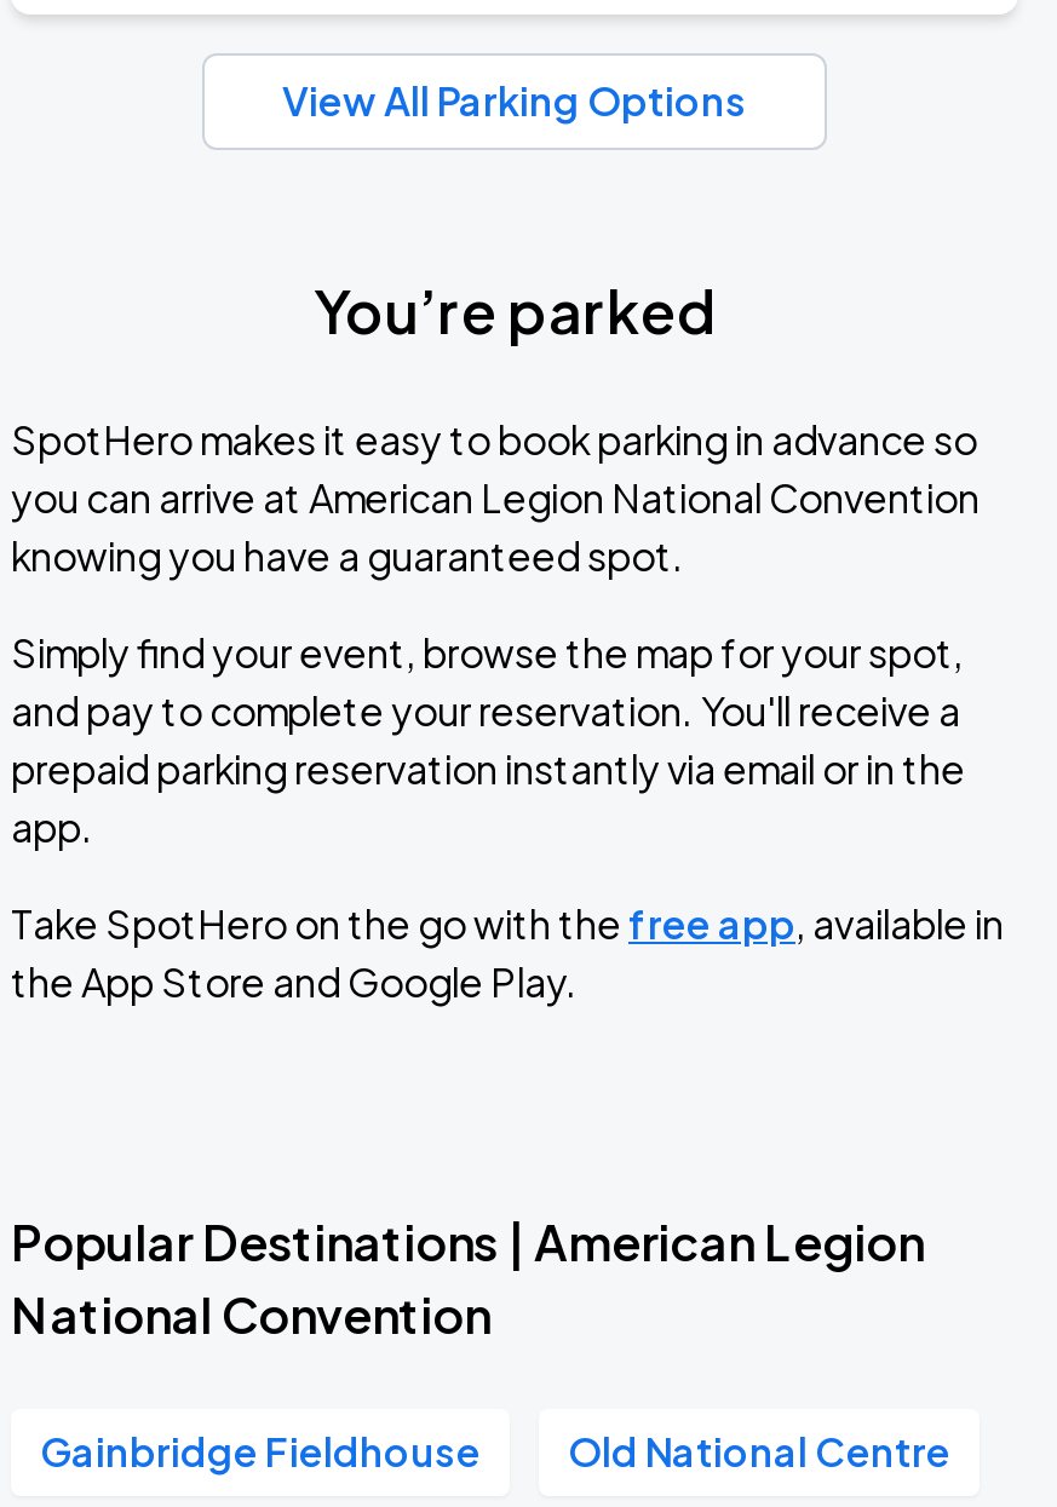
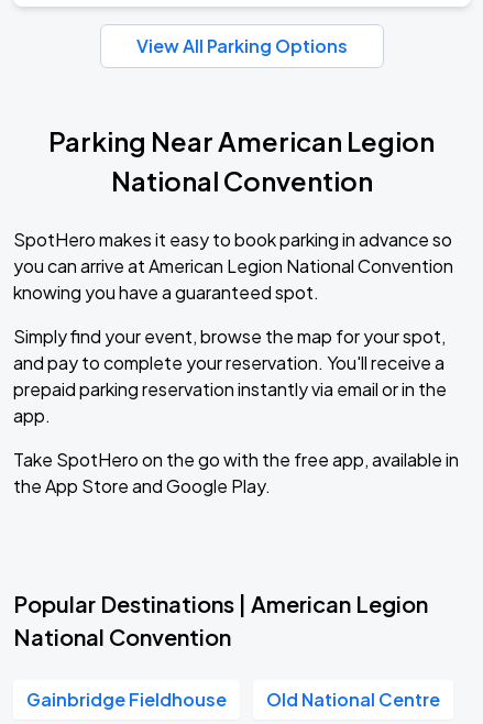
- You’re parked
+ Parking Near American Legion
+ National Convention
